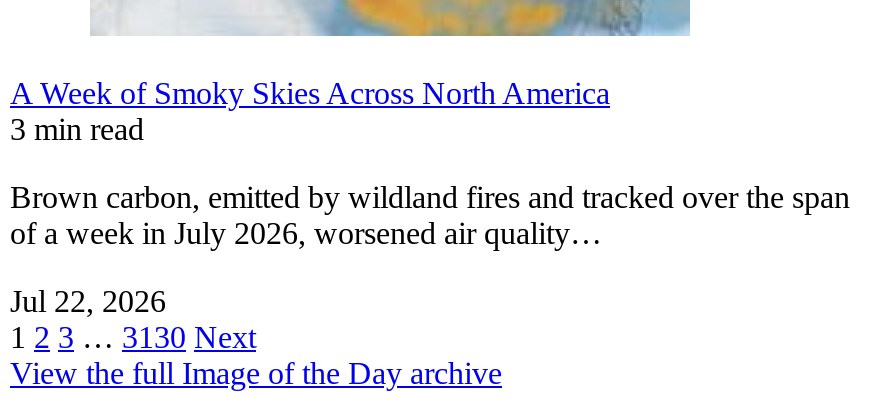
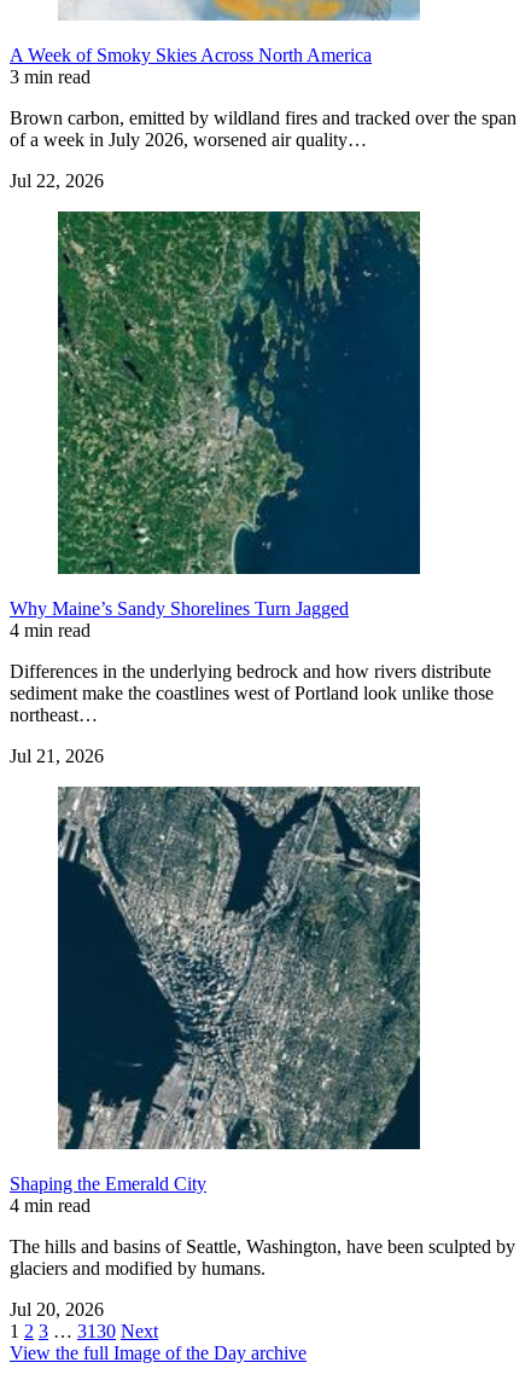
+ [image]
+ Why Maine’s Sandy Shorelines Turn Jagged
+ 4 min read
+ Differences in the underlying bedrock and how rivers distribute
+ sediment make the coastlines west of Portland look unlike those
+ northeast…
+ Jul 21, 2026

+ [image]
+ Shaping the Emerald City
+ 4 min read
+ The hills and basins of Seattle, Washington, have been sculpted by
+ glaciers and modified by humans.
+ Jul 20, 2026
